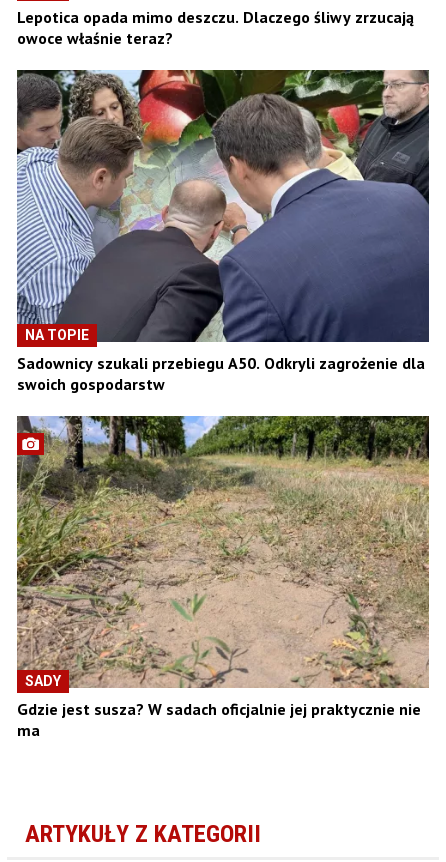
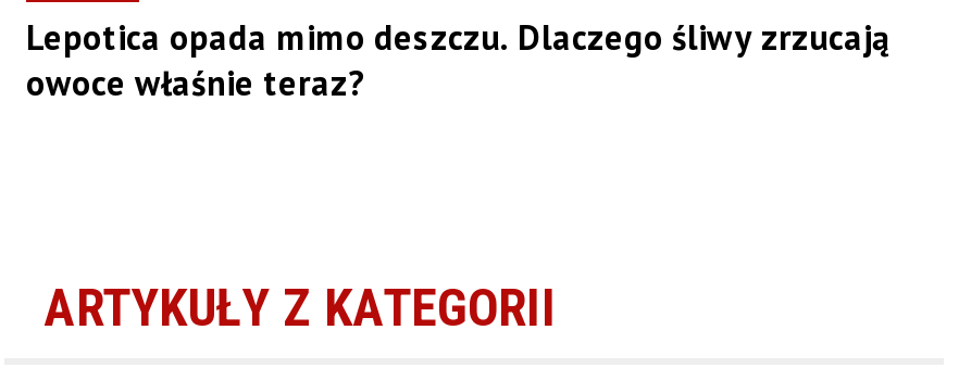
- [image]
- NA TOPIE
- Sadownicy szukali przebiegu A50. Odkryli zagrożenie dla
- swoich gospodarstw

- [image]
- SADY
- Gdzie jest susza? W sadach oficjalnie jej praktycznie nie
- ma
